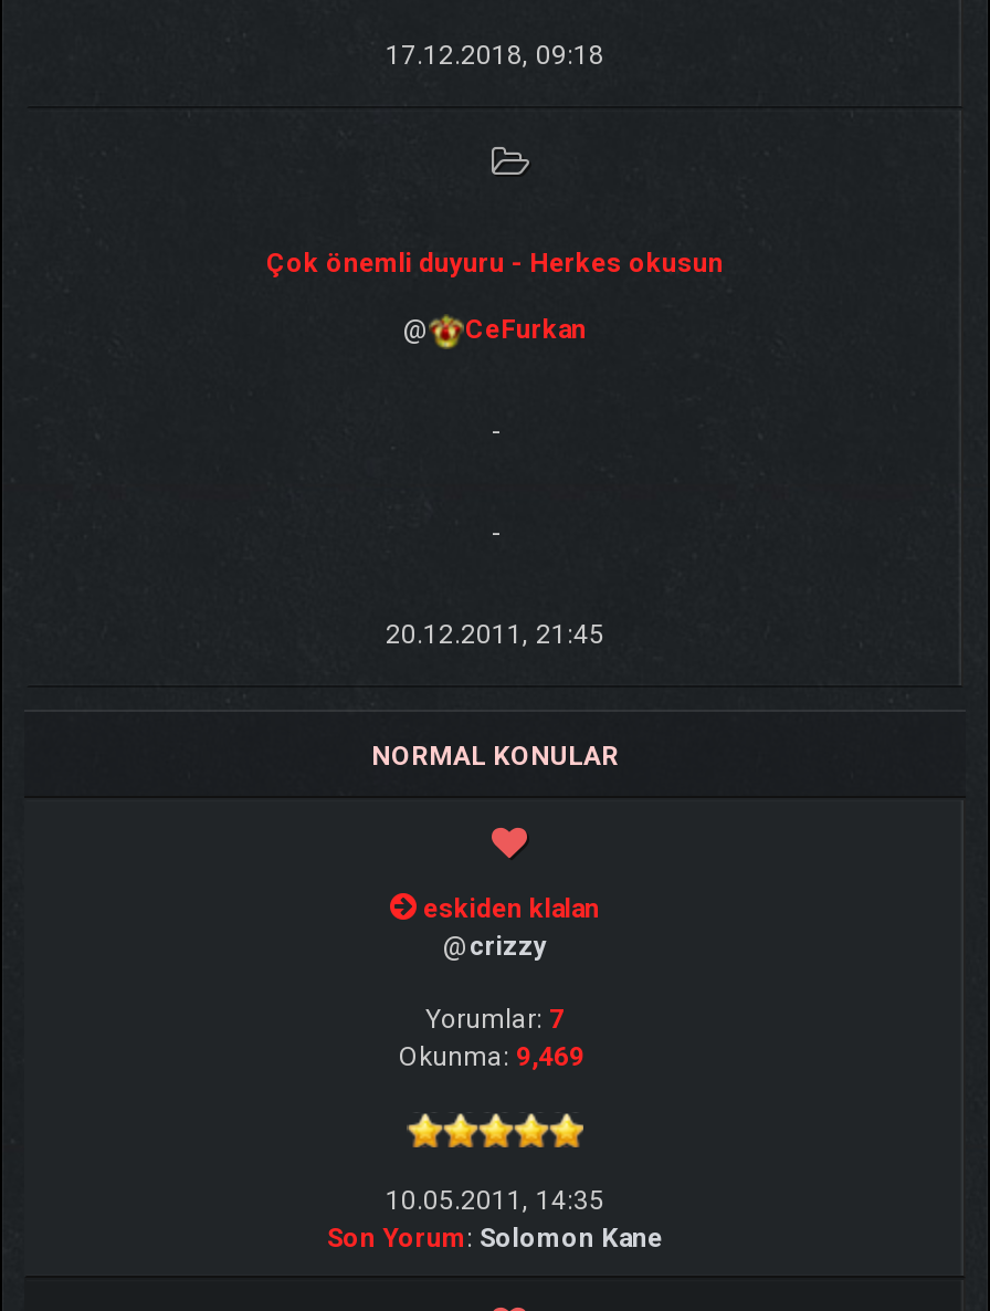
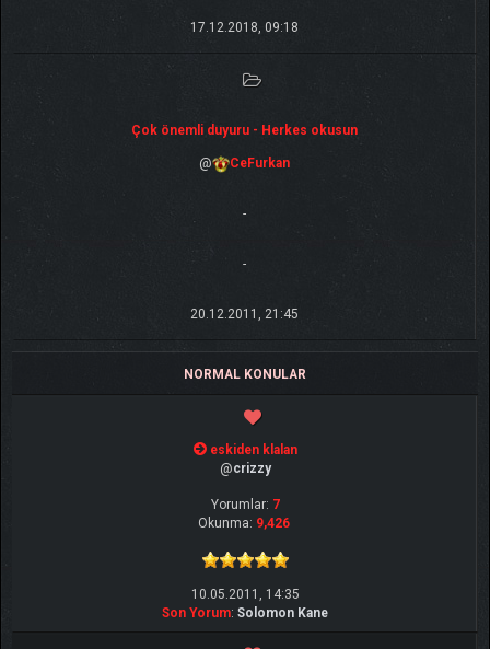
- Okunma: 9,469
+ Okunma: 9,426
